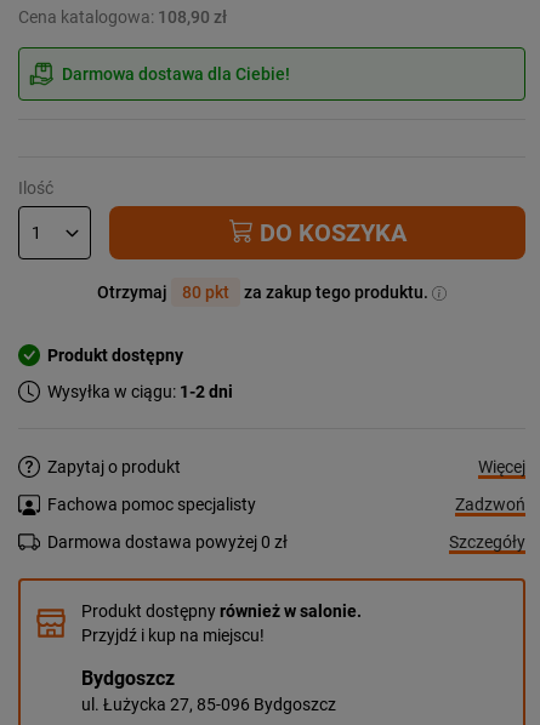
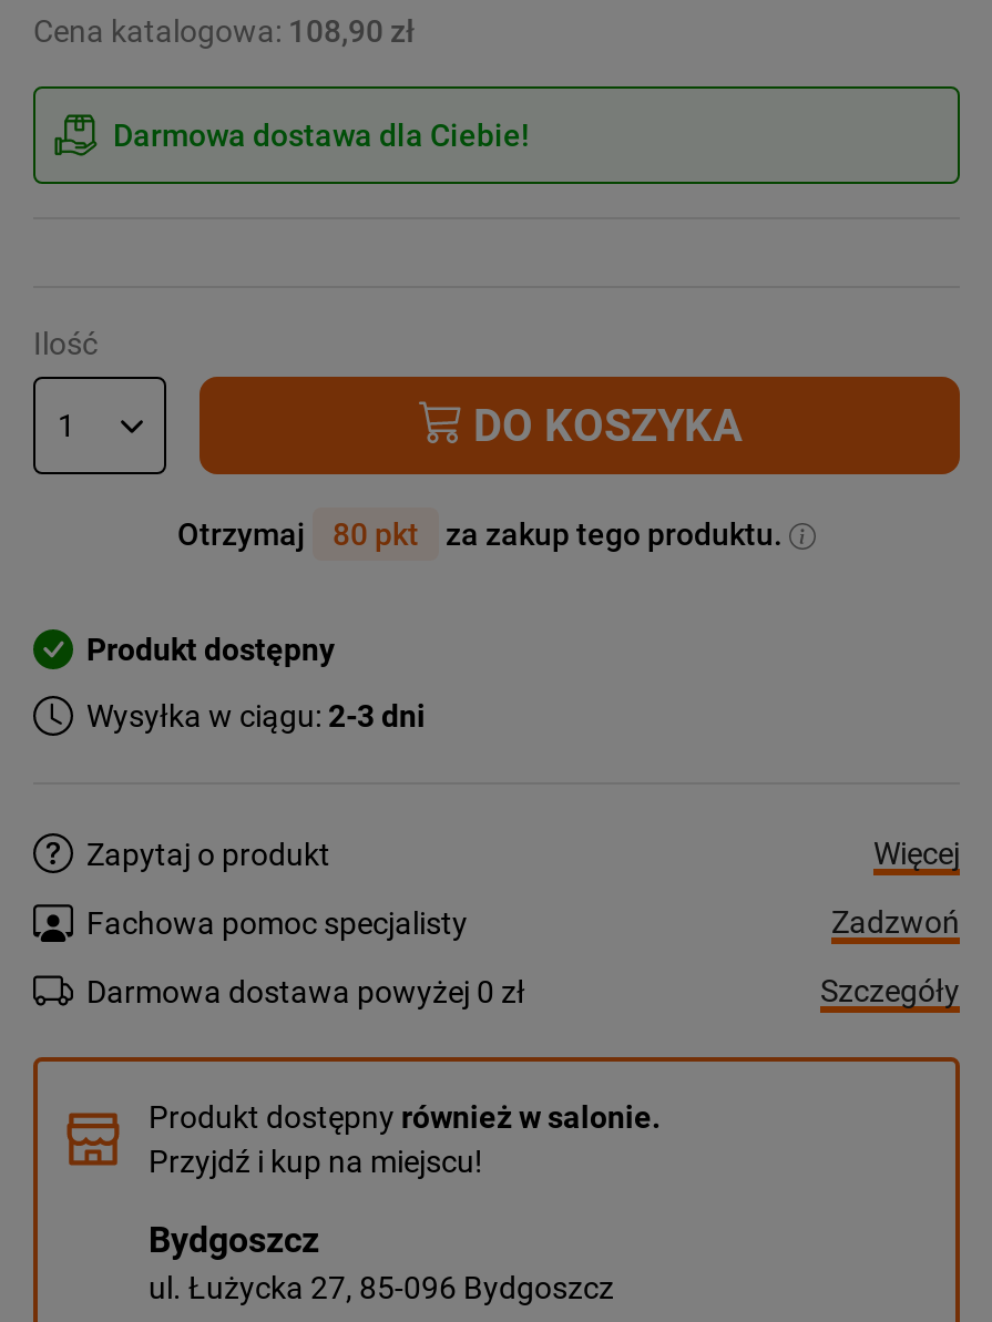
- Wysyłka w ciągu: 1-2 dni
+ Wysyłka w ciągu: 2-3 dni
